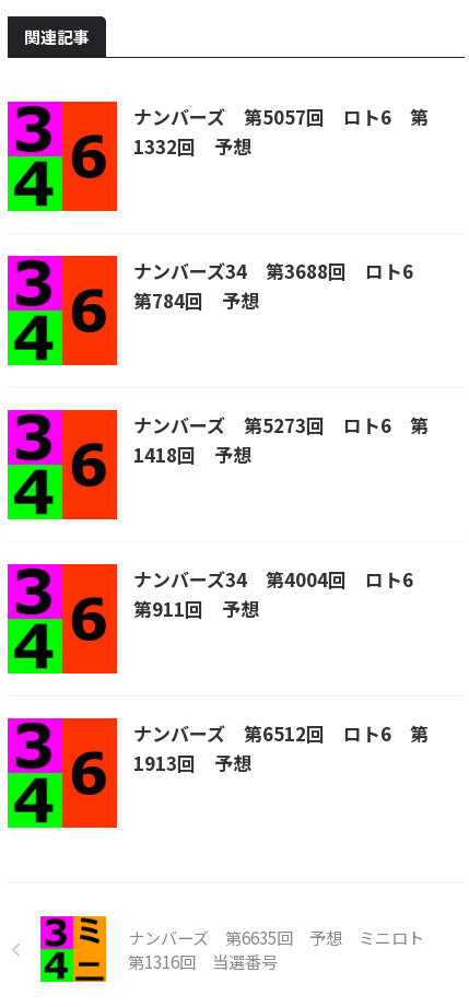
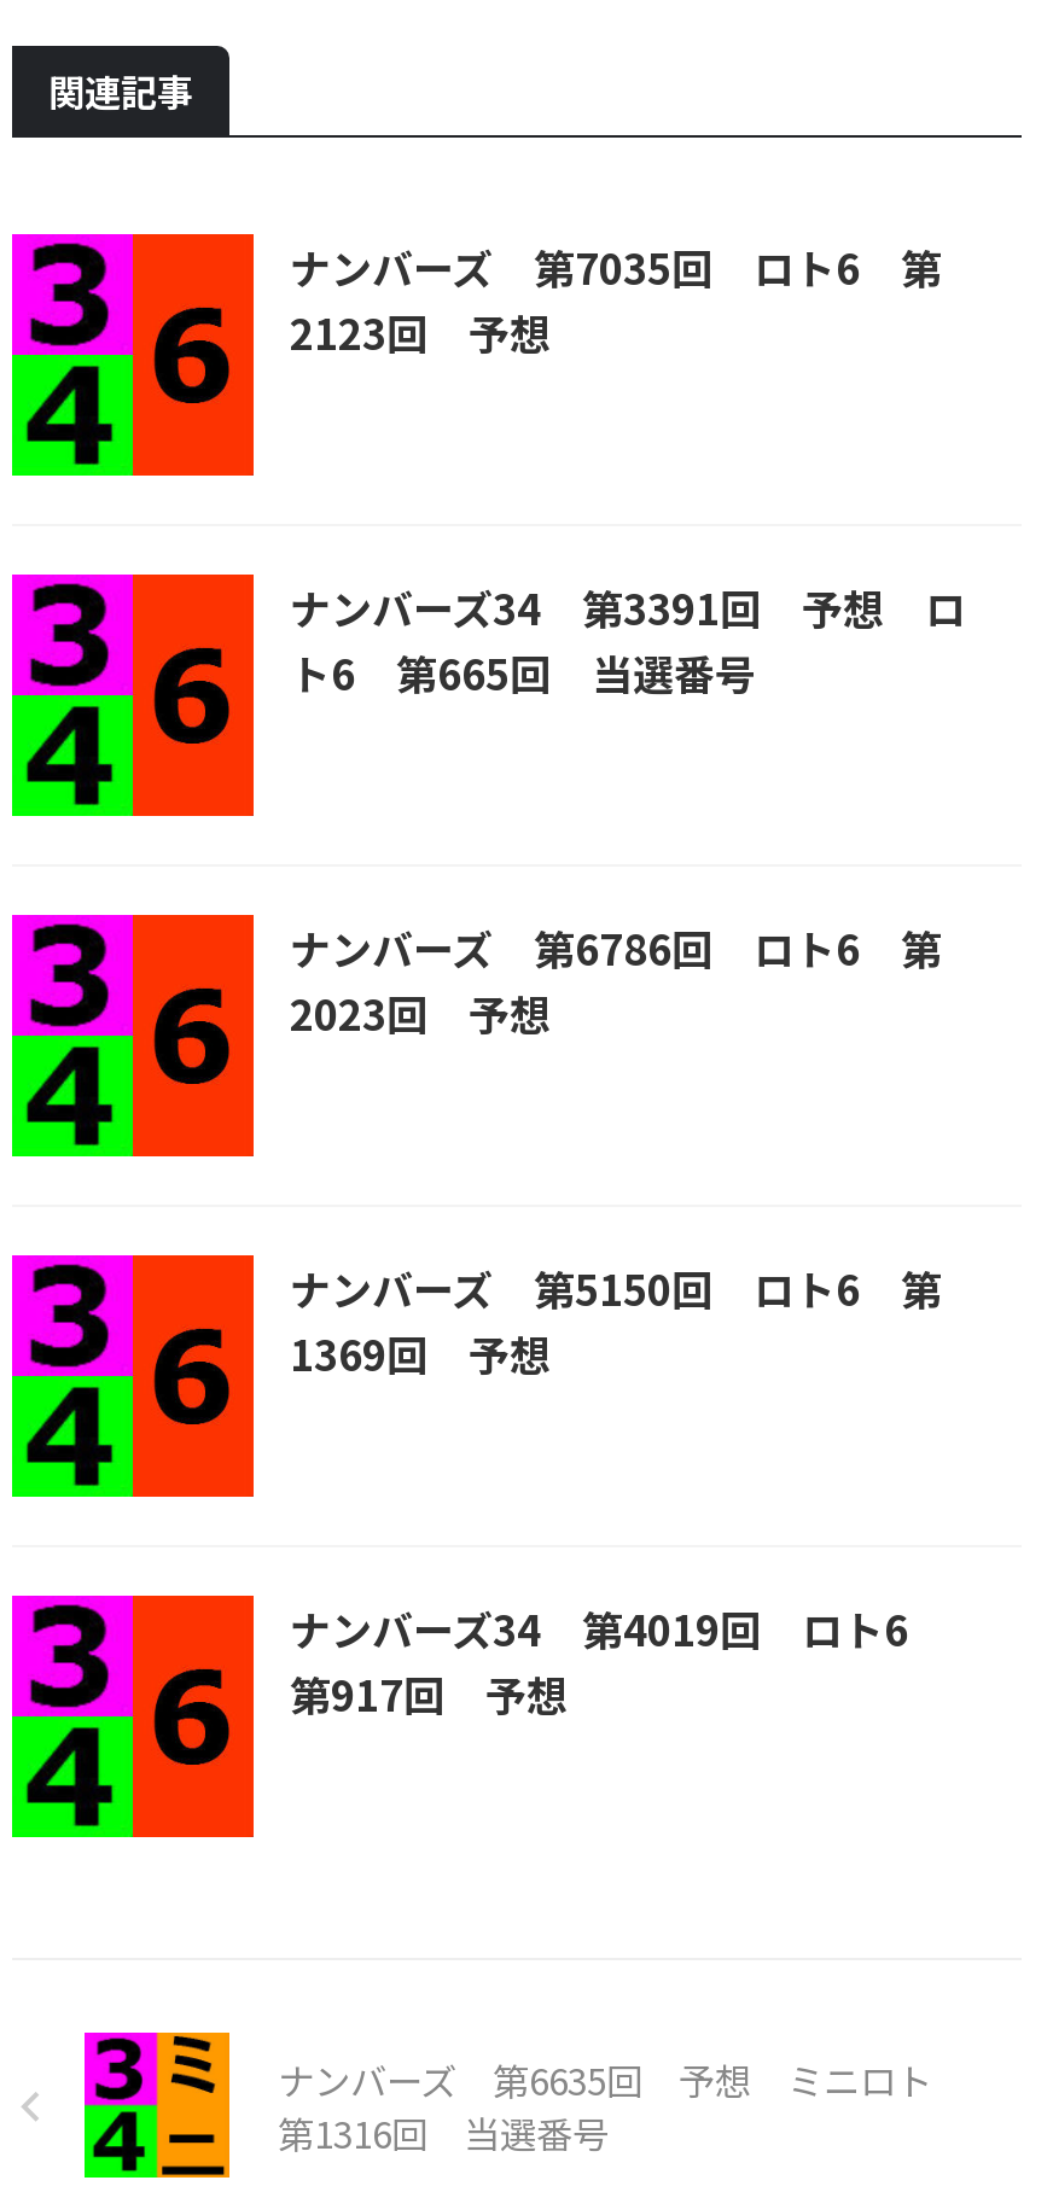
- ナンバーズ 第5057回 ロト6 第
- 1332回 予想
+ ナンバーズ 第7035回 ロト6 第
+ 2123回 予想

- ナンバーズ34 第3688回 ロト6
- 第784回 予想
+ ナンバーズ34 第3391回 予想 ロ
+ ト6 第665回 当選番号

- ナンバーズ 第5273回 ロト6 第
- 1418回 予想
+ ナンバーズ 第6786回 ロト6 第
+ 2023回 予想

- ナンバーズ34 第4004回 ロト6
- 第911回 予想
+ ナンバーズ 第5150回 ロト6 第
+ 1369回 予想

- ナンバーズ 第6512回 ロト6 第
- 1913回 予想
+ ナンバーズ34 第4019回 ロト6
+ 第917回 予想
